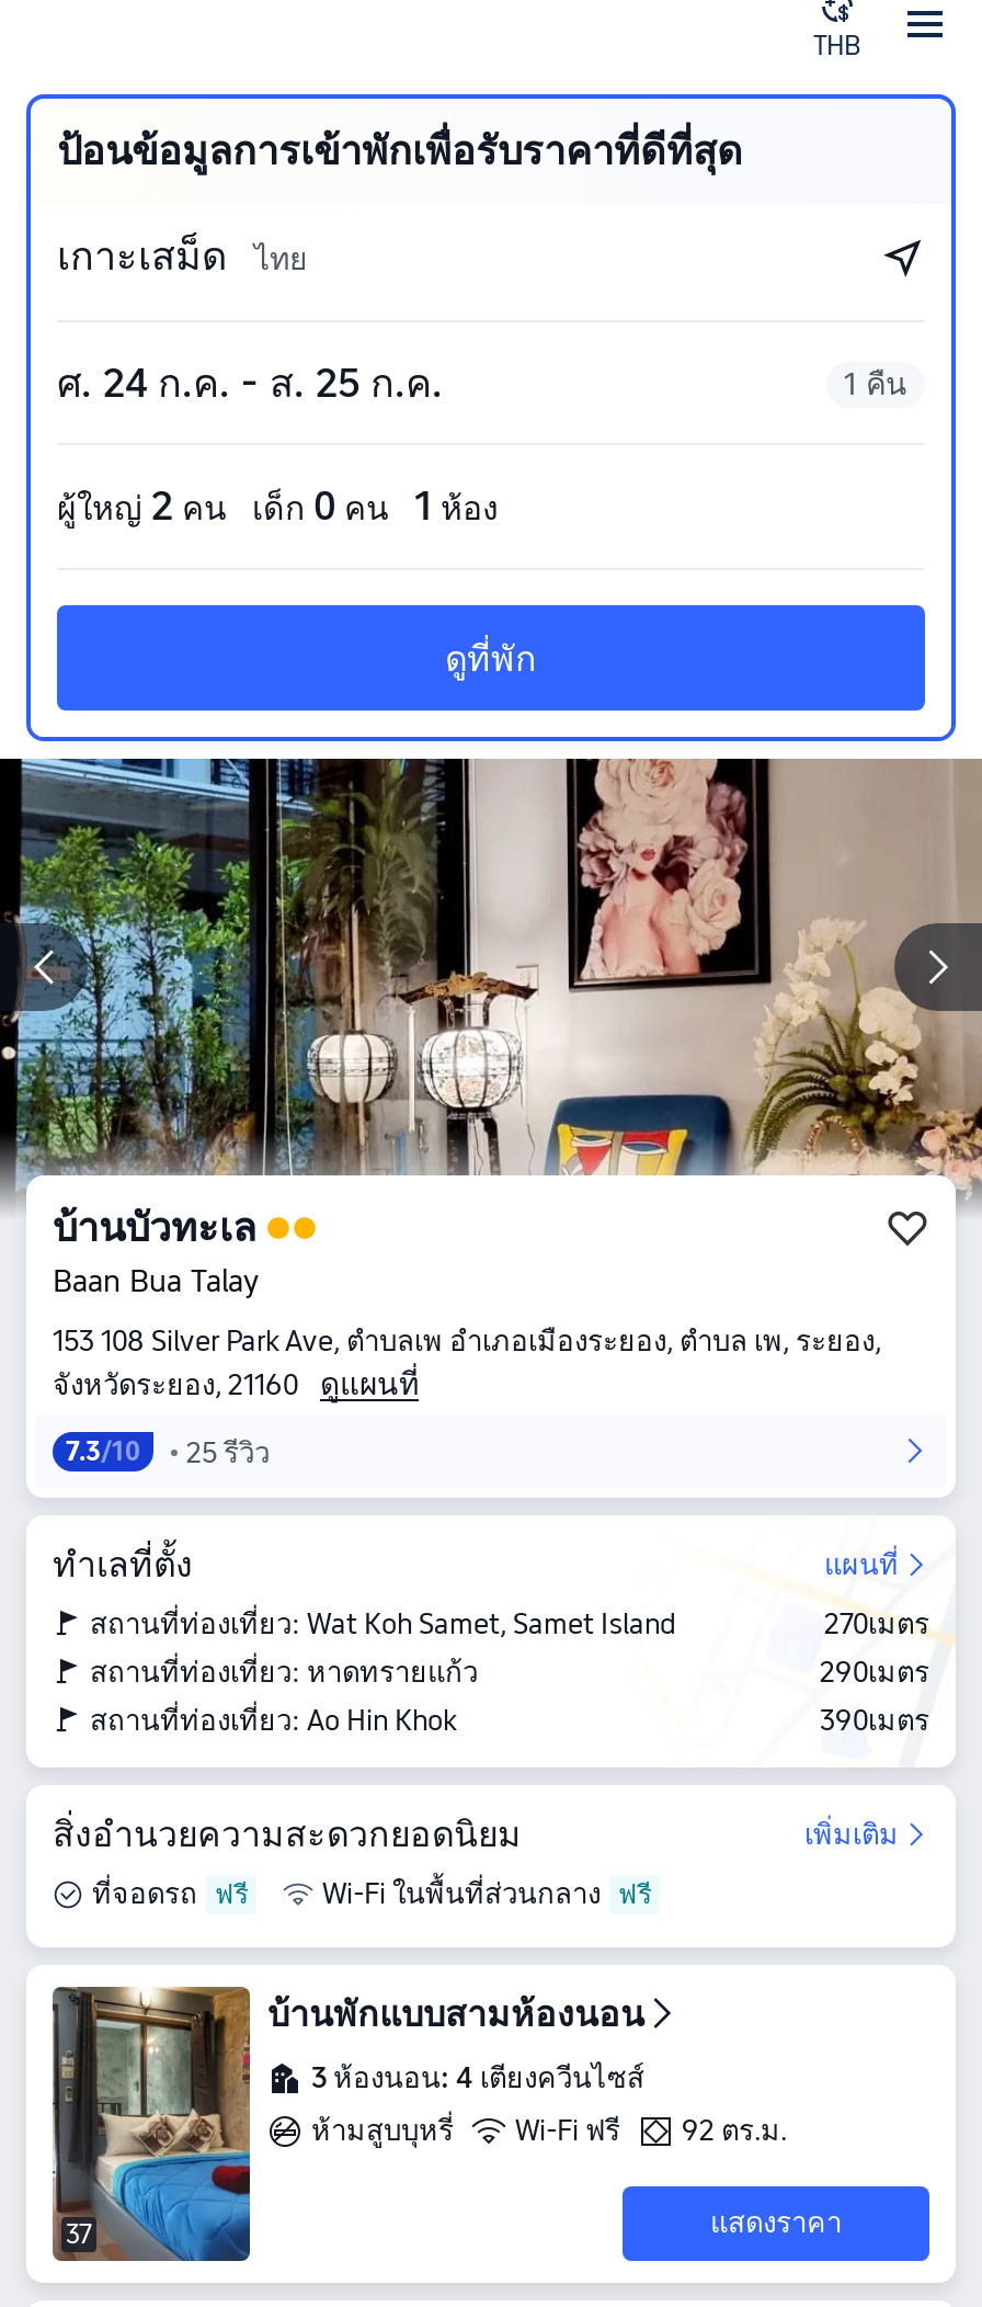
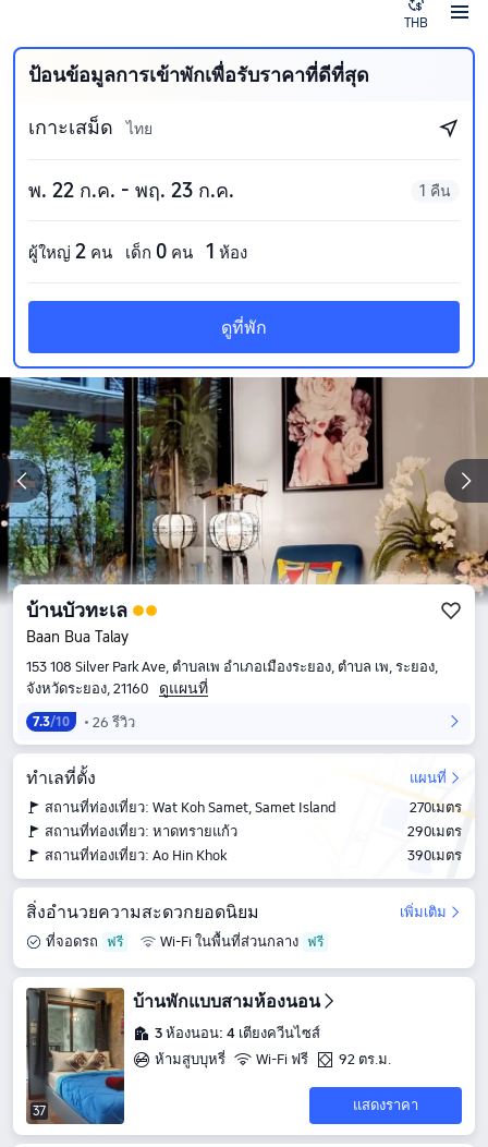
- ศ. 24 ก.ค. - ส. 25 ก.ค.
+ พ. 22 ก.ค. - พฤ. 23 ก.ค.

- 7.3/10 25 รีวิว
+ 7.3/10 26 รีวิว
